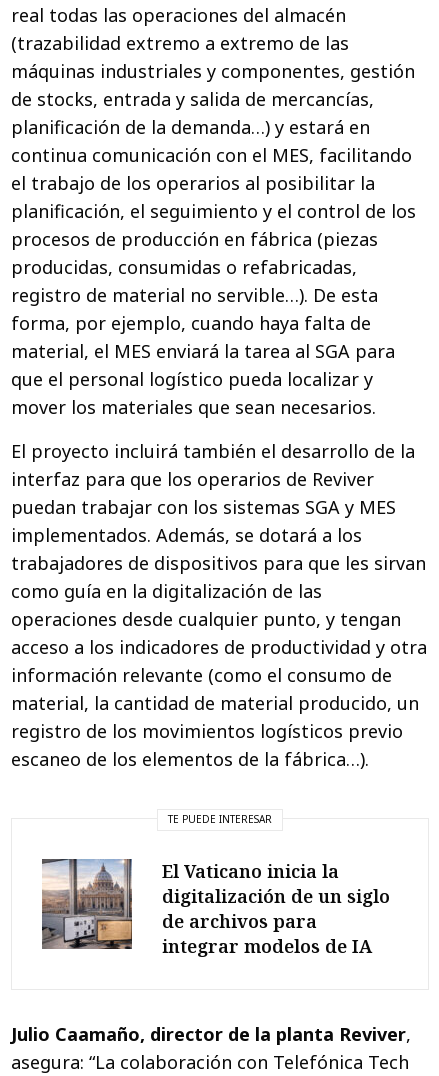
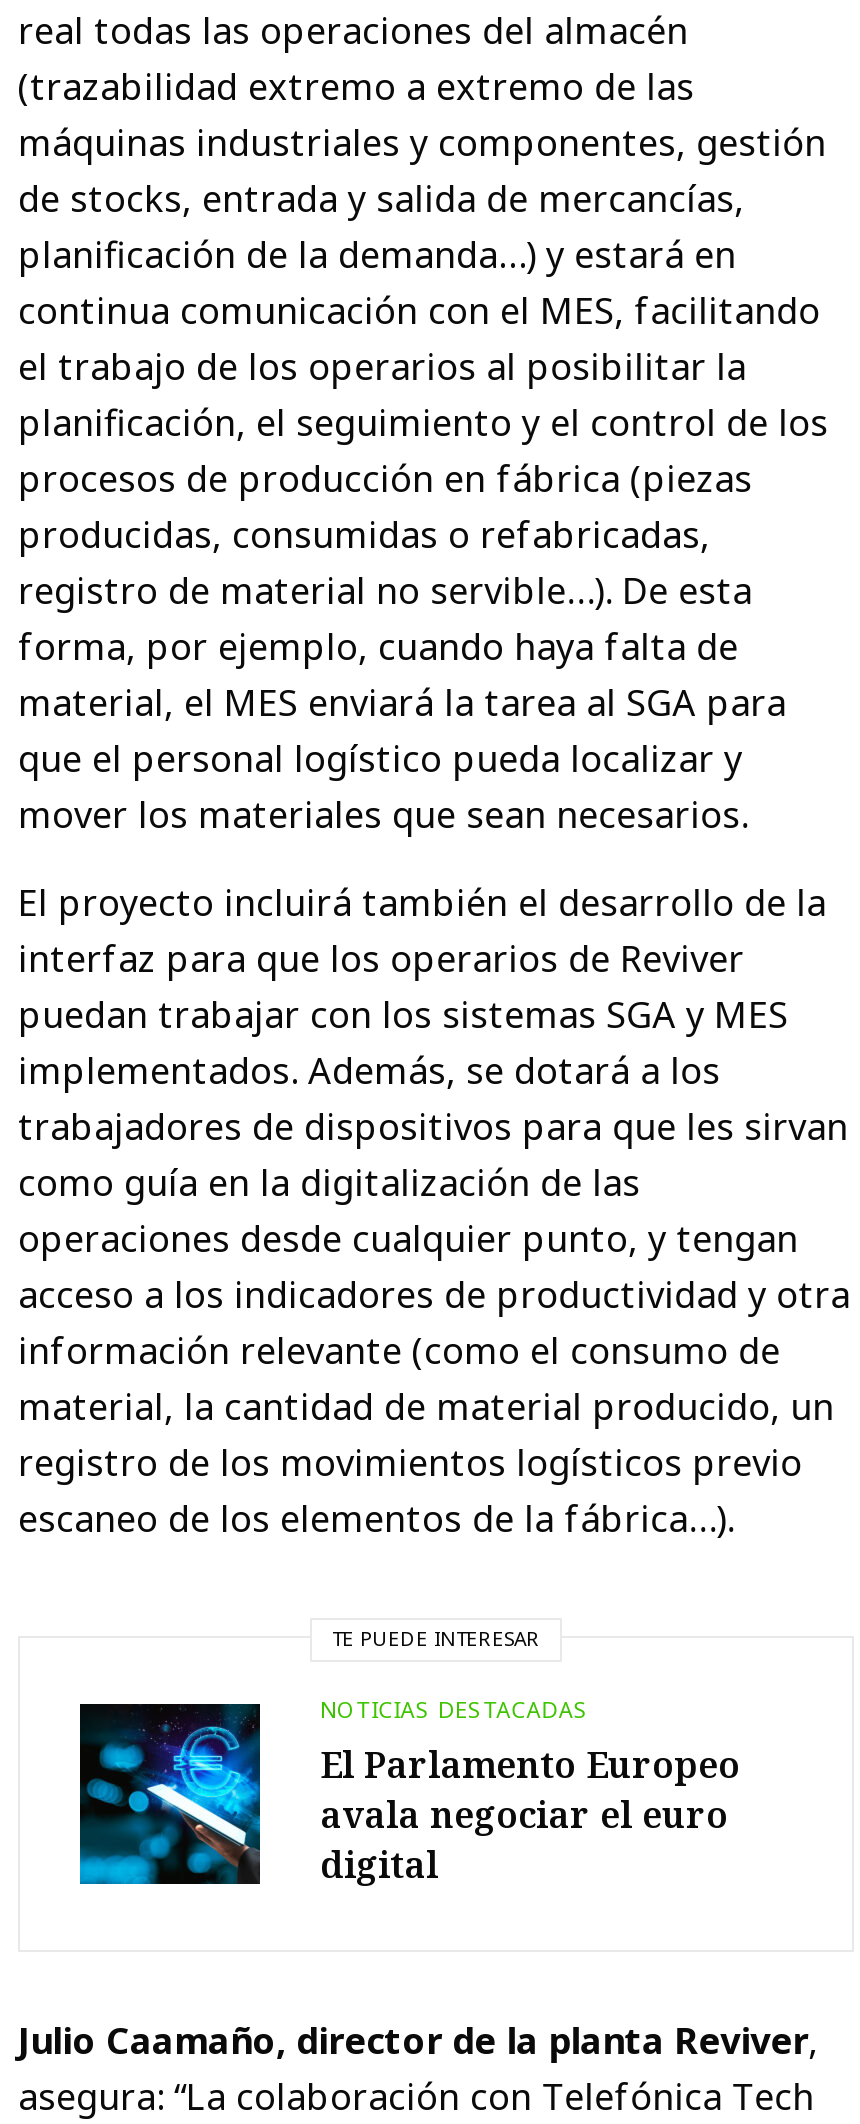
- [image]
- El Vaticano inicia la
- digitalización de un siglo
- de archivos para
- integrar modelos de IA
+ [image]
+ NOTICIAS DESTACADAS
+ El Parlamento Europeo
+ avala negociar el euro
+ digital
